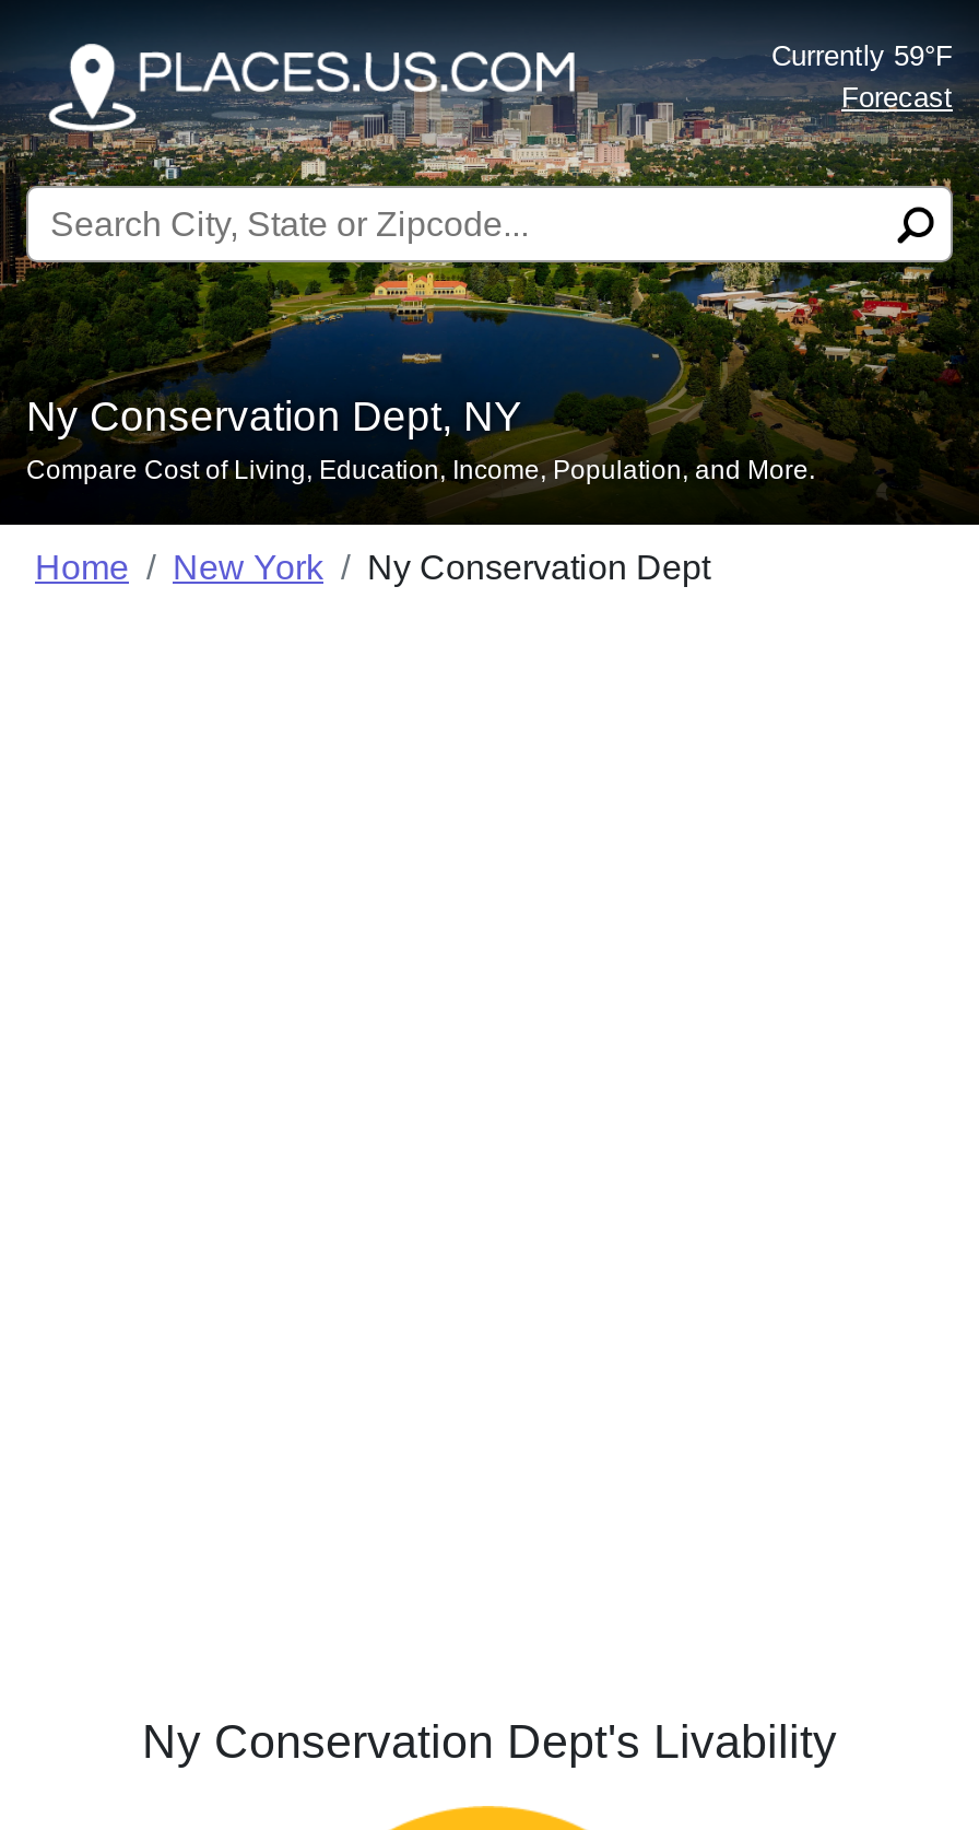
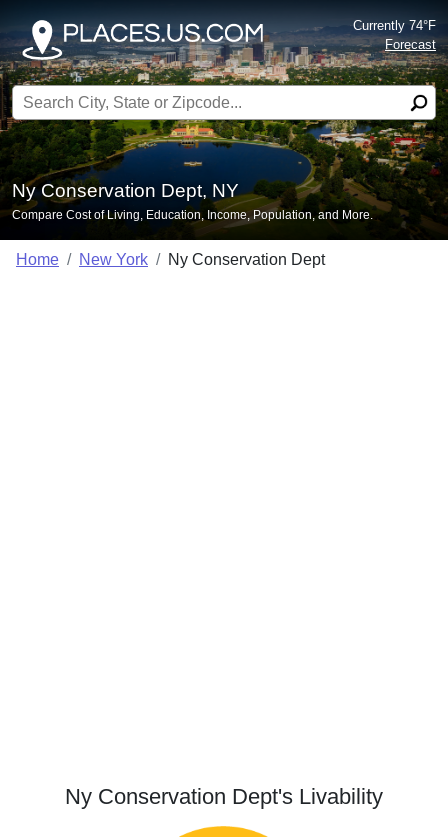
- Currently 59°F
+ Currently 74°F
